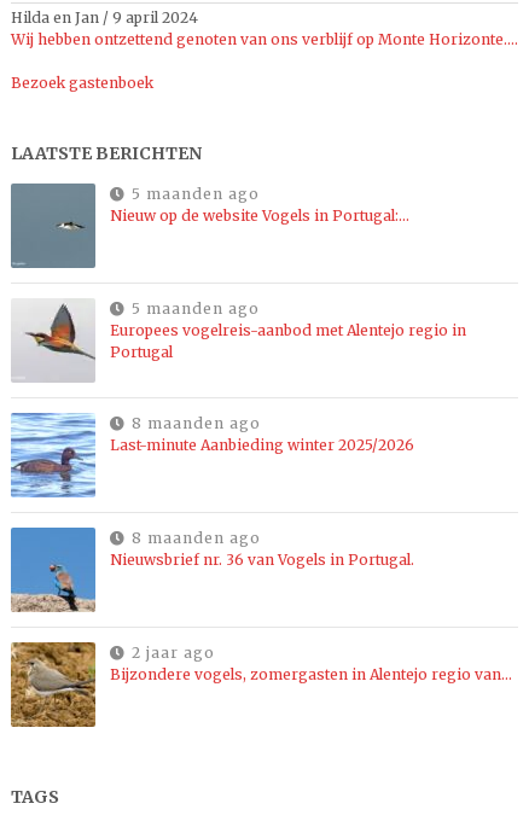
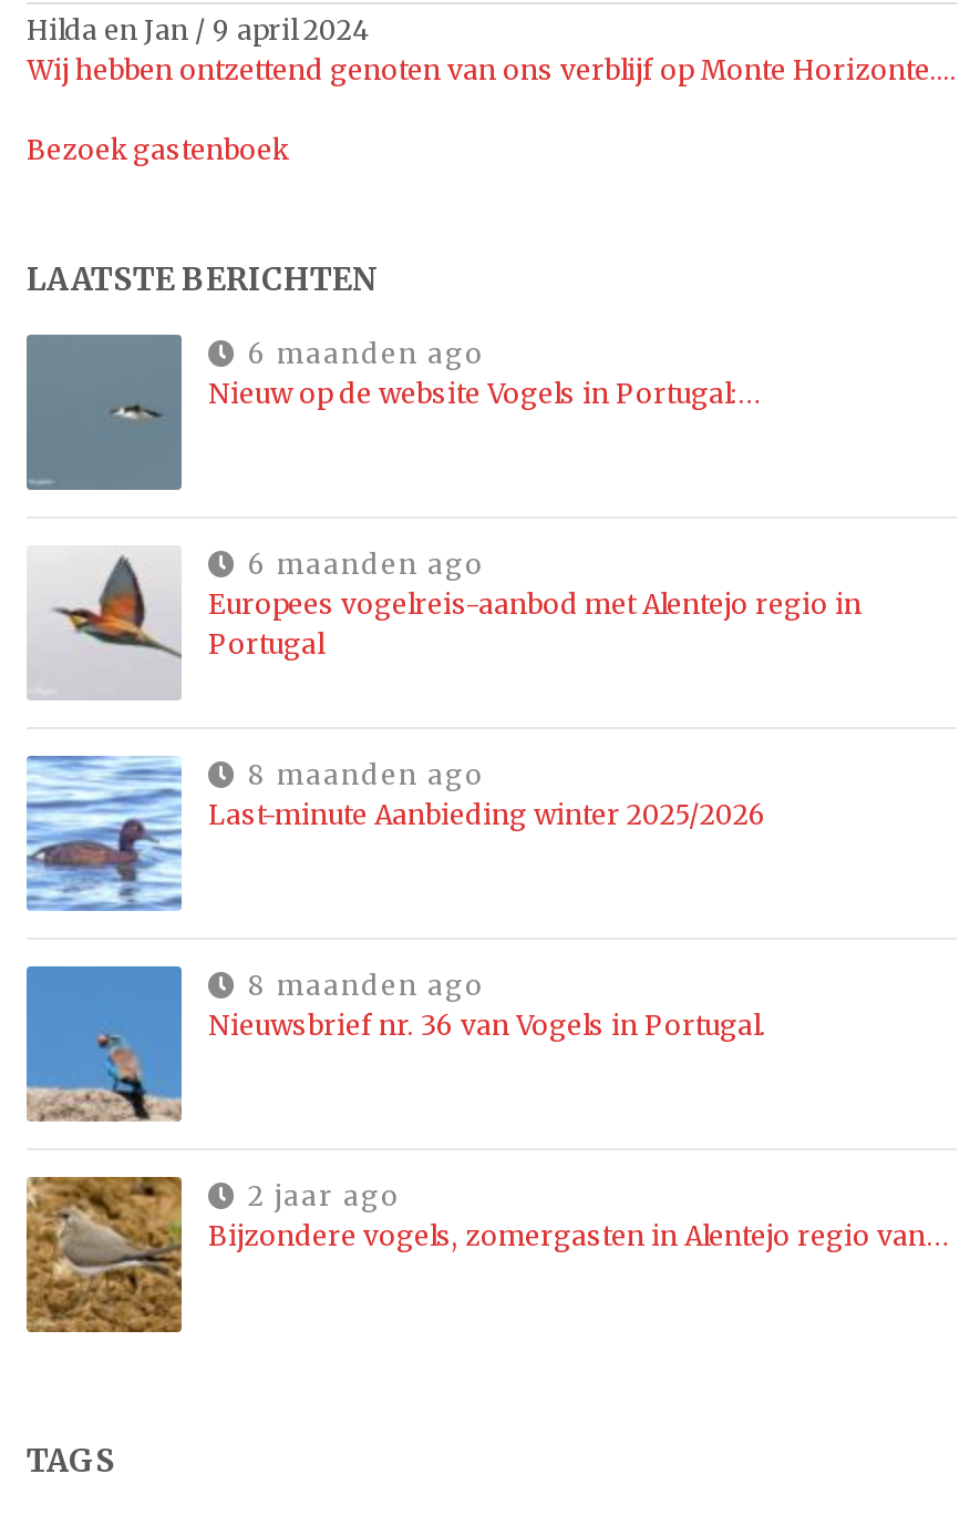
- 5 maanden ago
+ 6 maanden ago

- 5 maanden ago
+ 6 maanden ago
